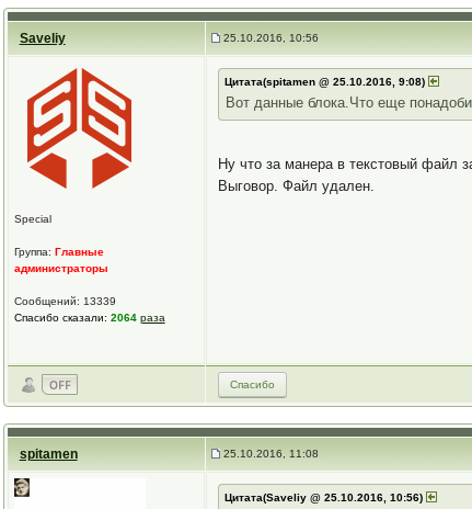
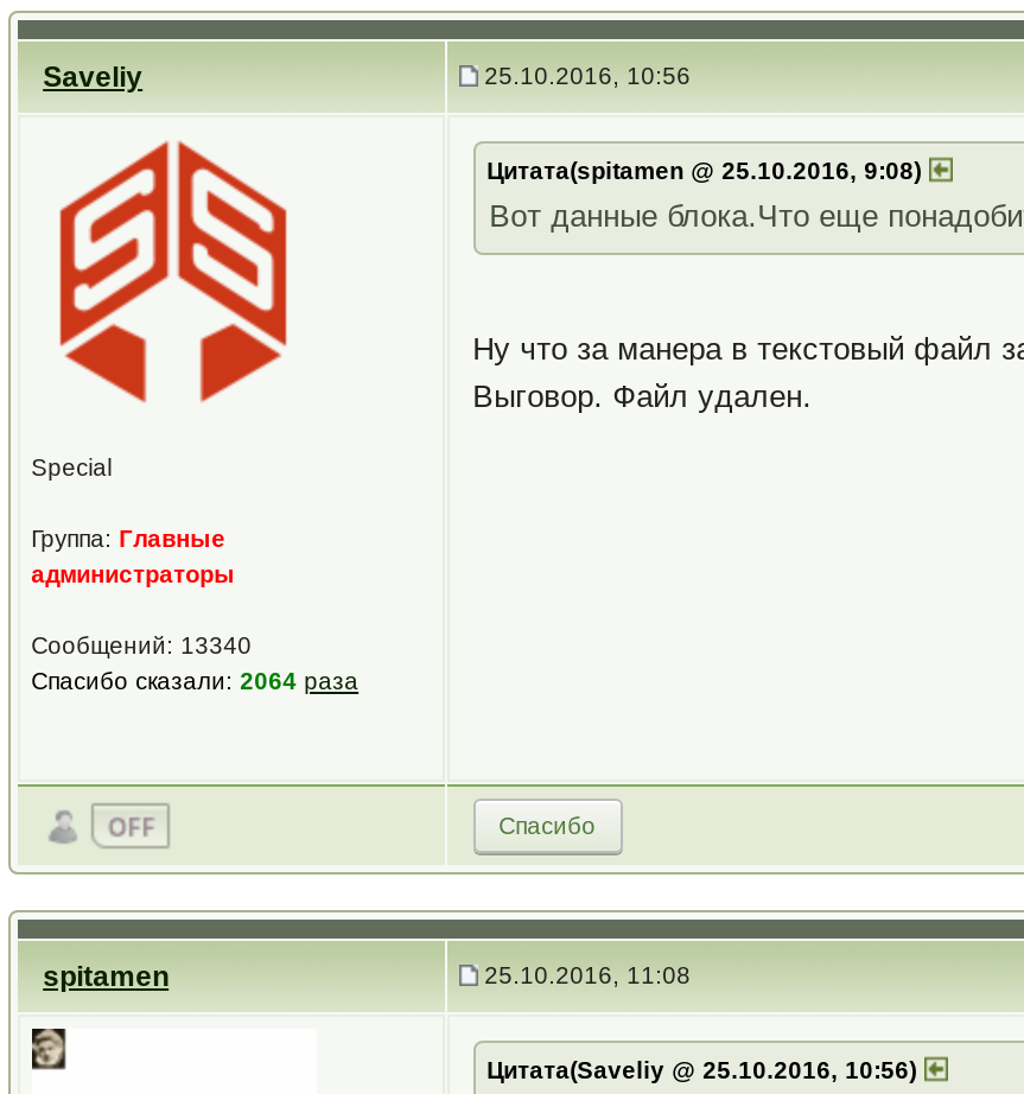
- Сообщений: 13339
+ Сообщений: 13340
